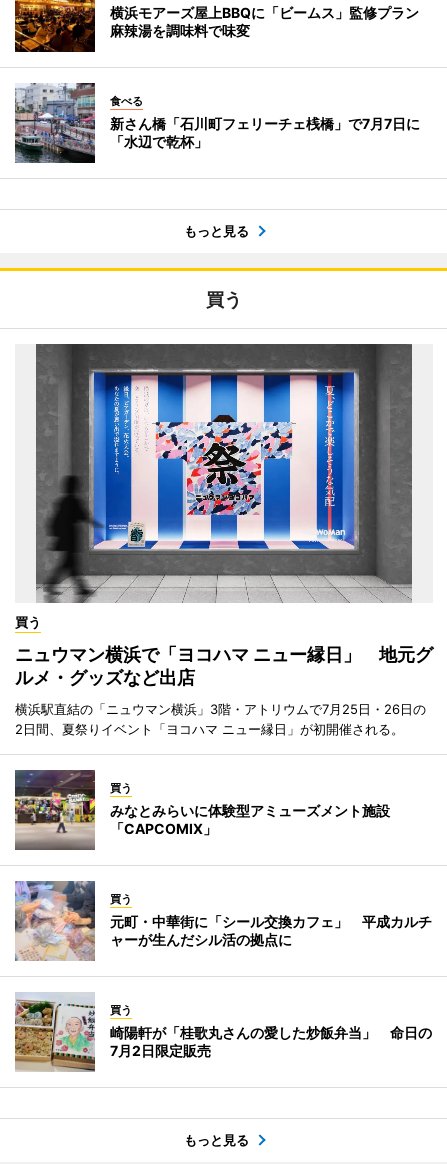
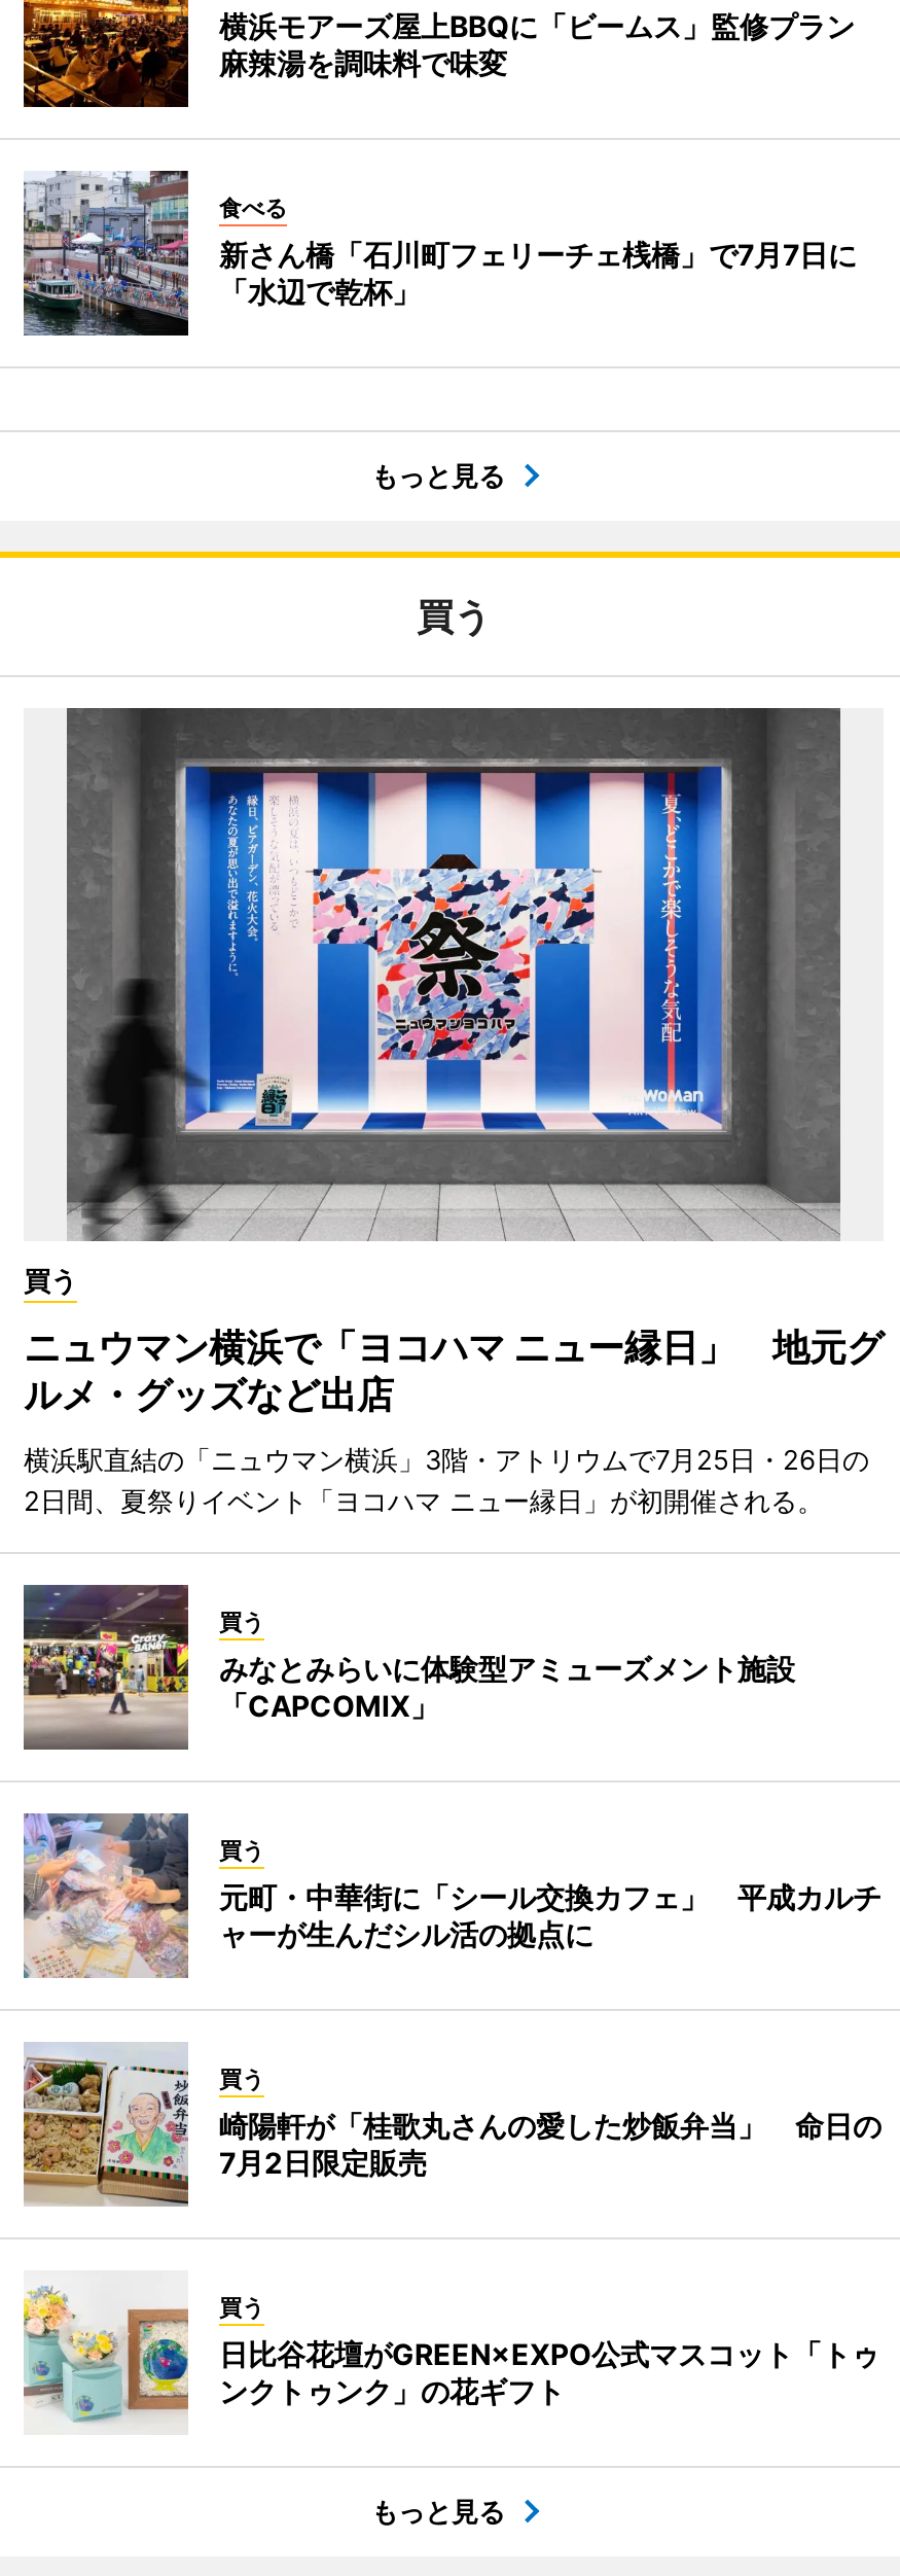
+ [image]
+ 買う
+ 日比谷花壇がGREEN×EXPO公式マスコット「トゥ
+ ンクトゥンク」の花ギフト
